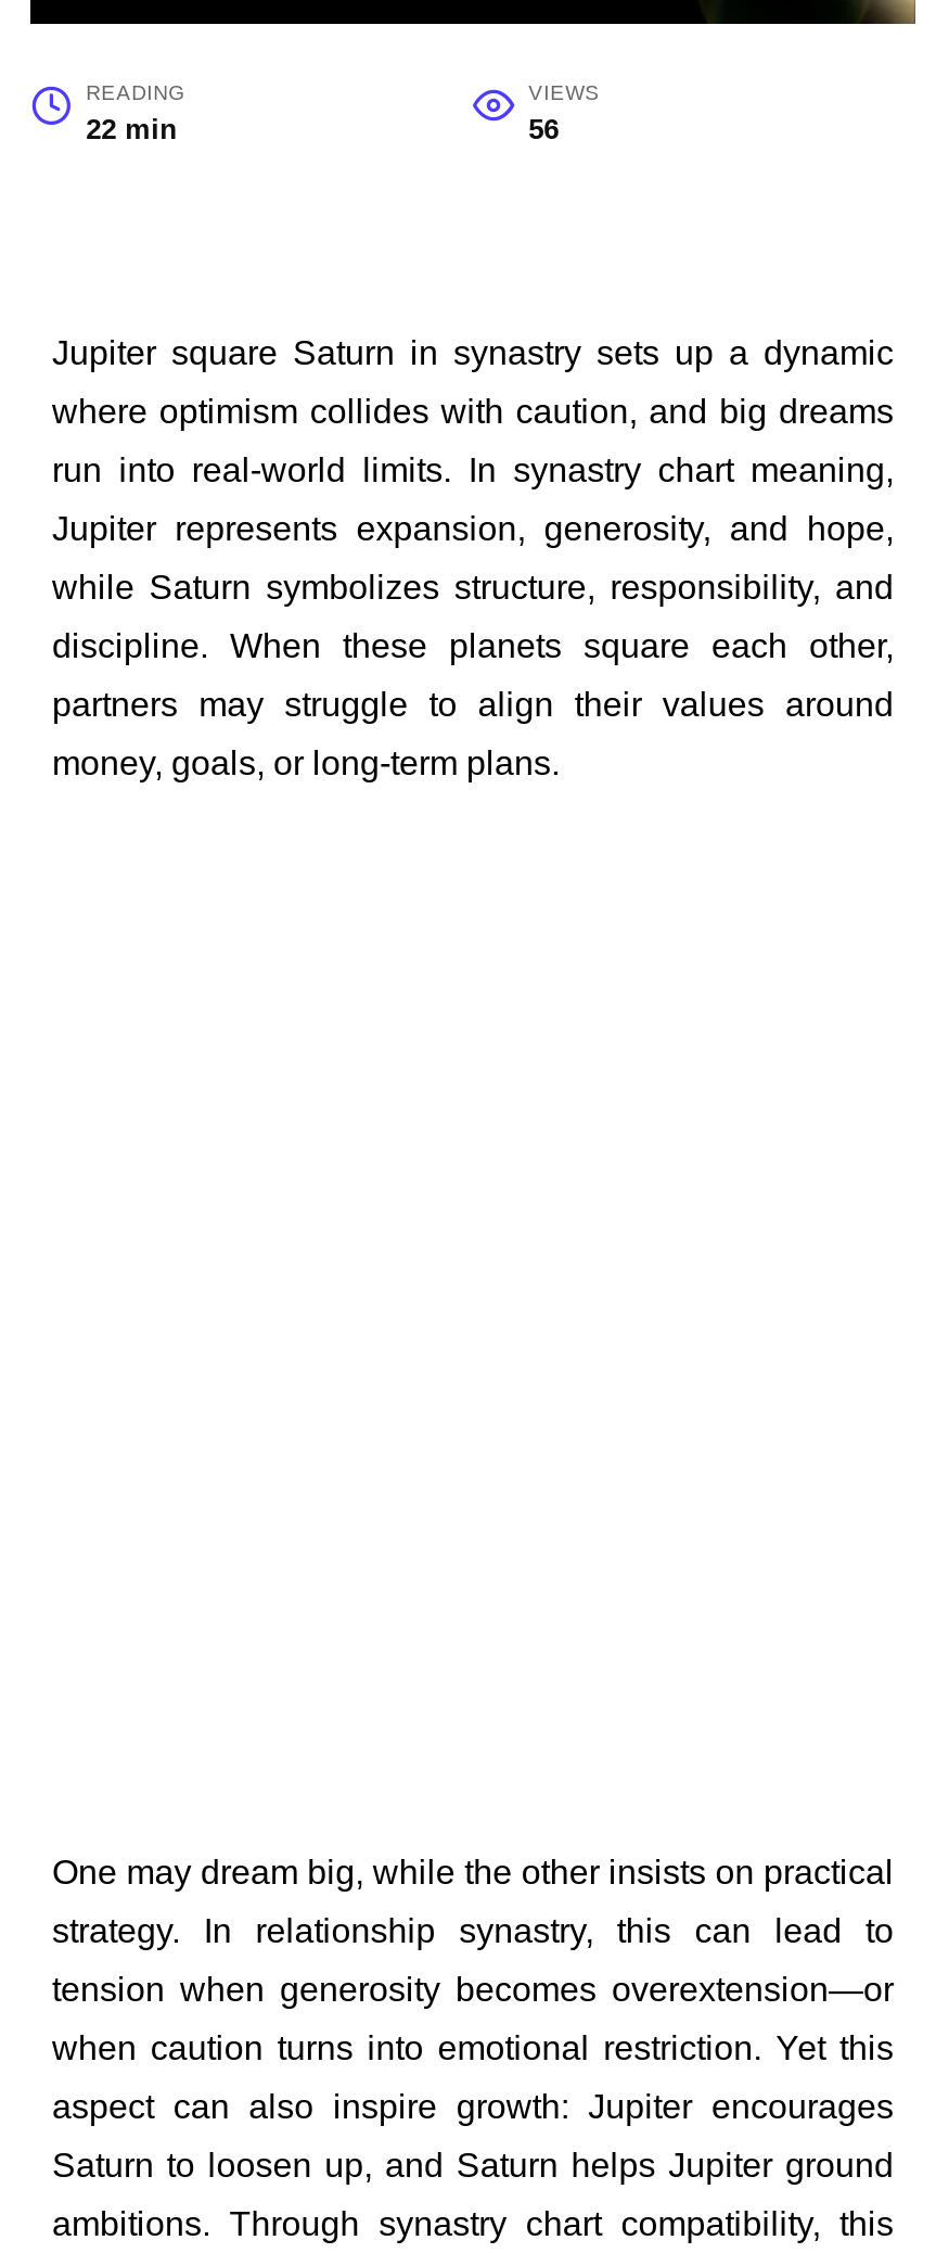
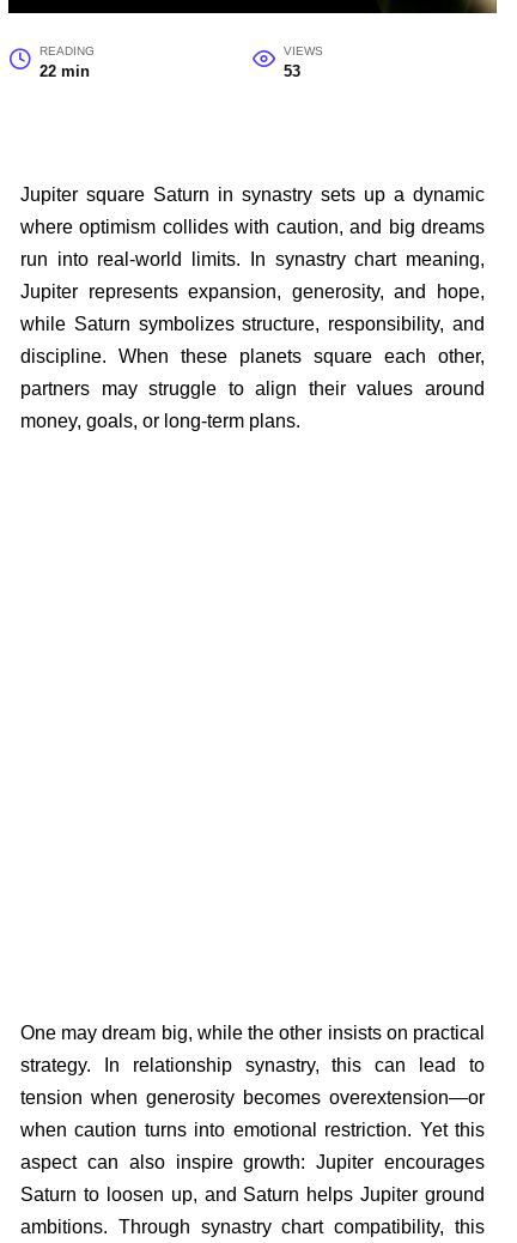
- 56
+ 53
